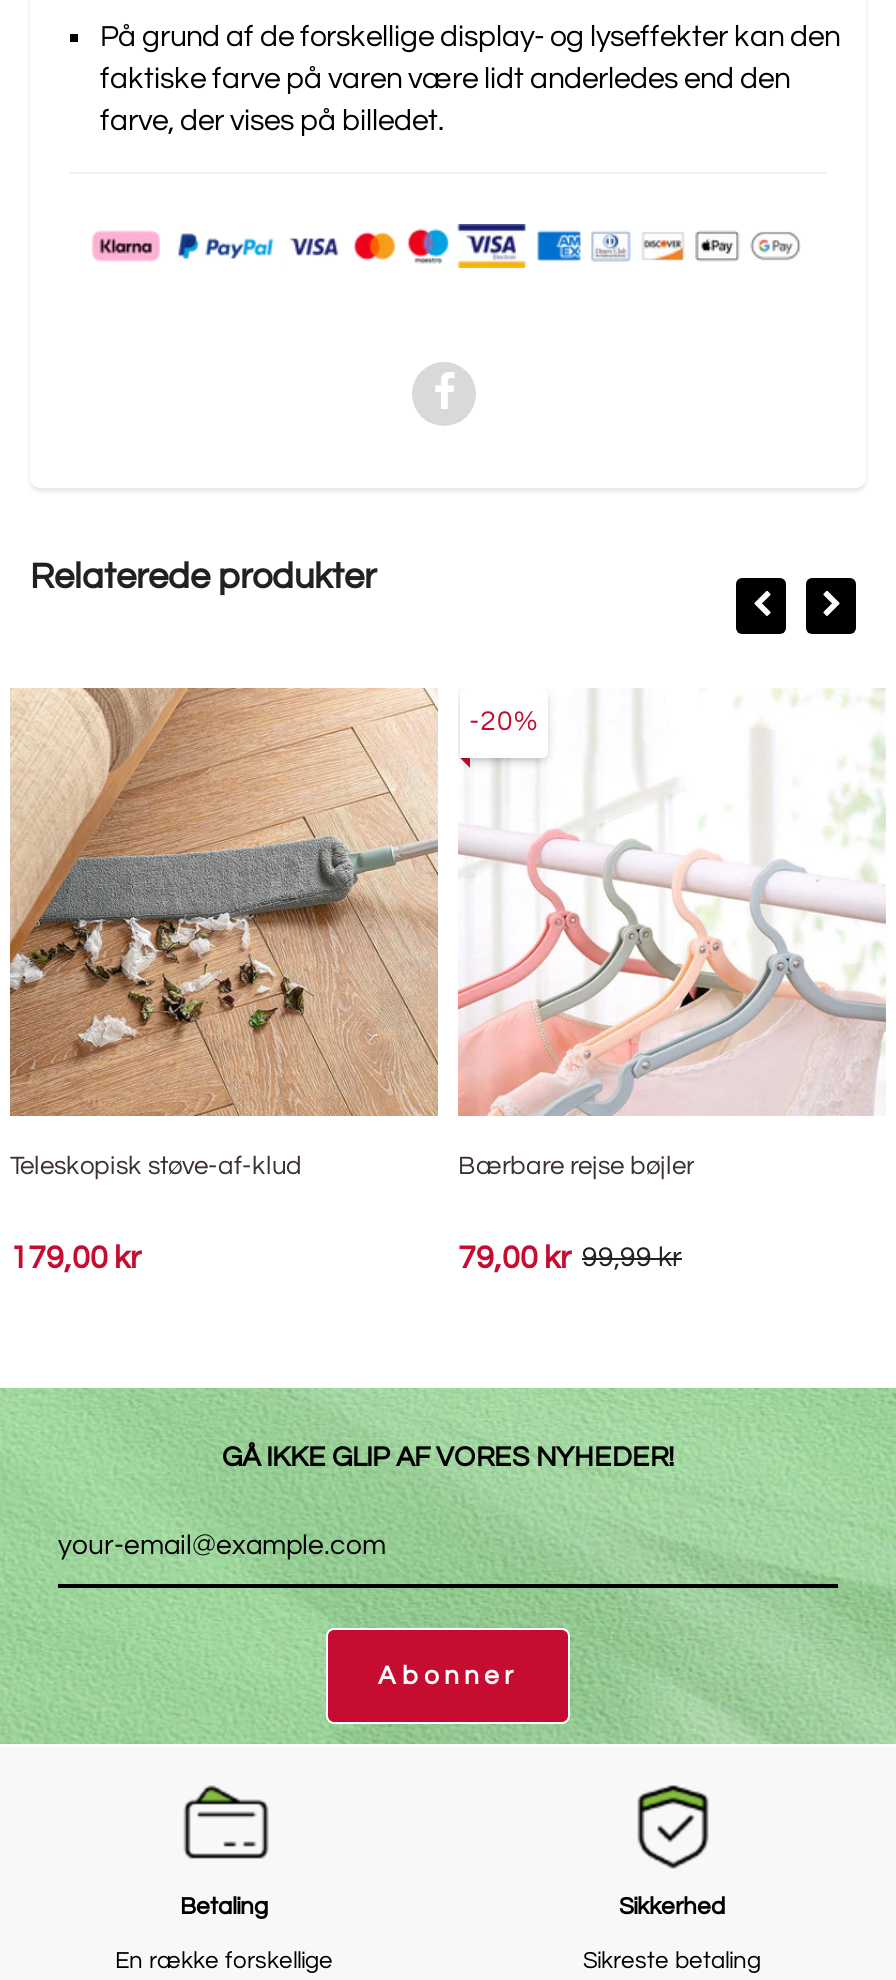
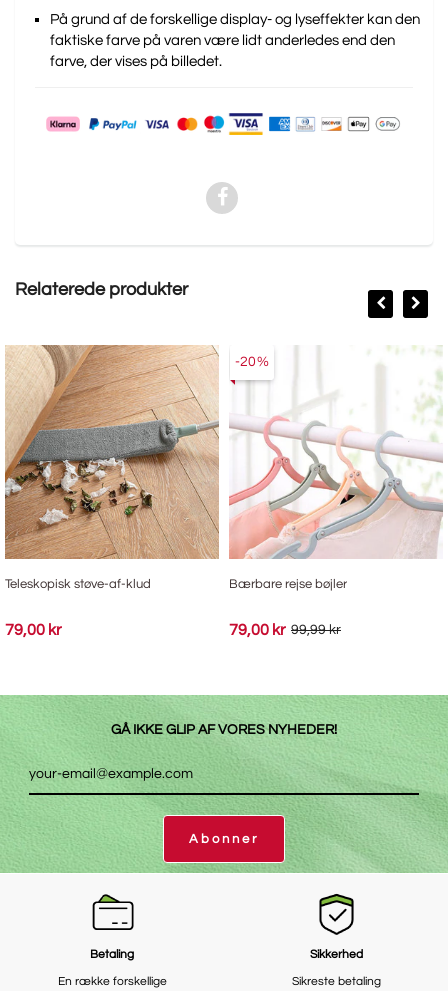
- 179,00 kr
+ 79,00 kr
